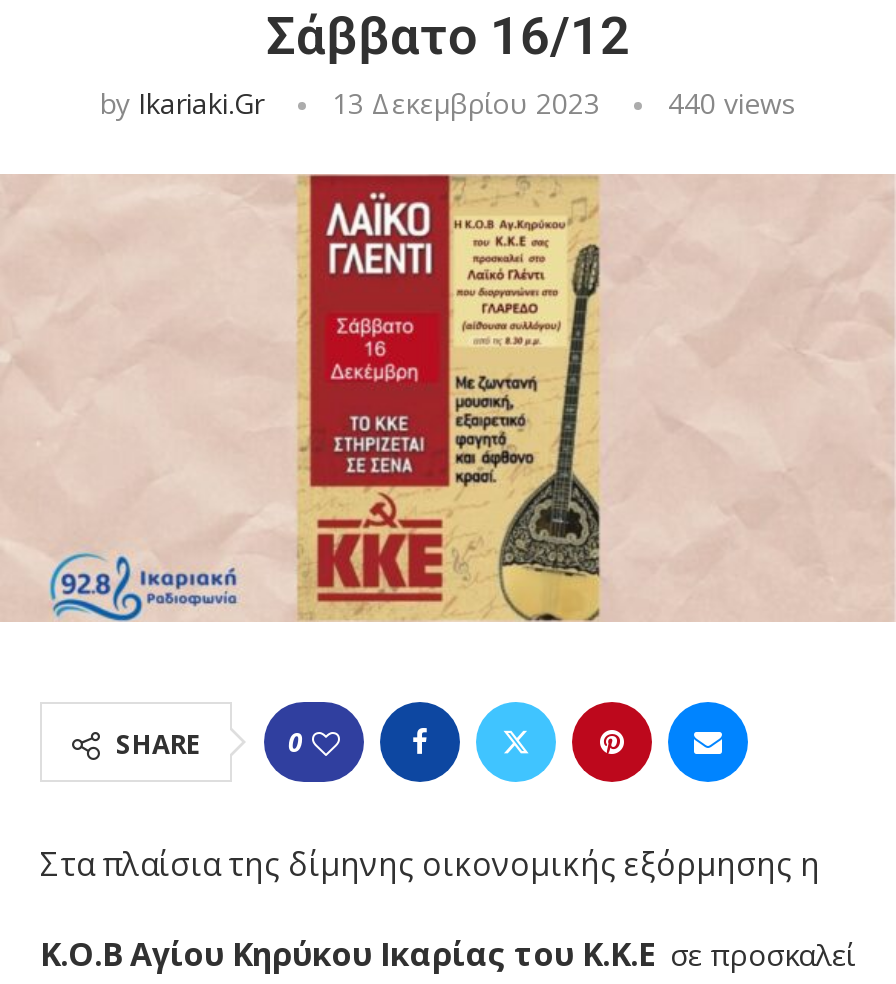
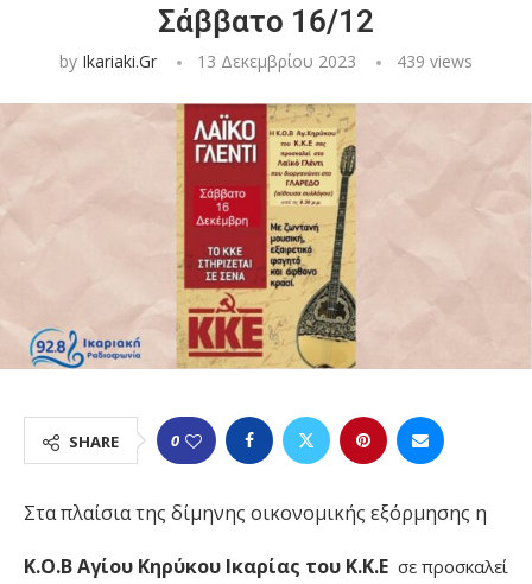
- by Ikariaki.gr 13 Δεκεμβρίου 2023 440 views
+ by Ikariaki.gr 13 Δεκεμβρίου 2023 439 views
